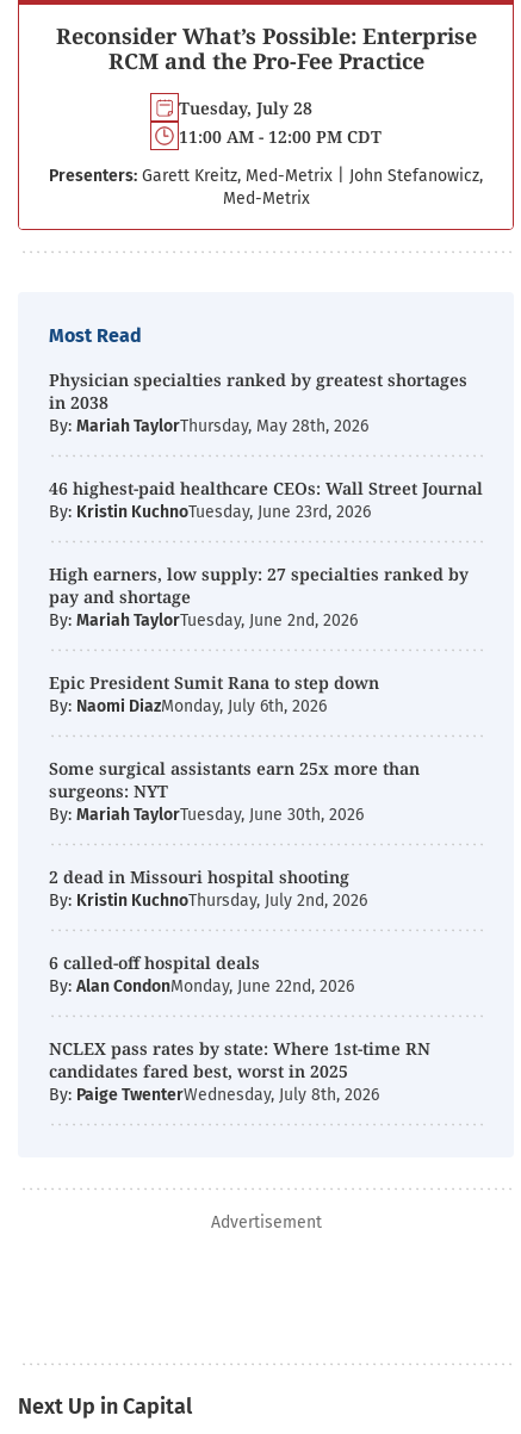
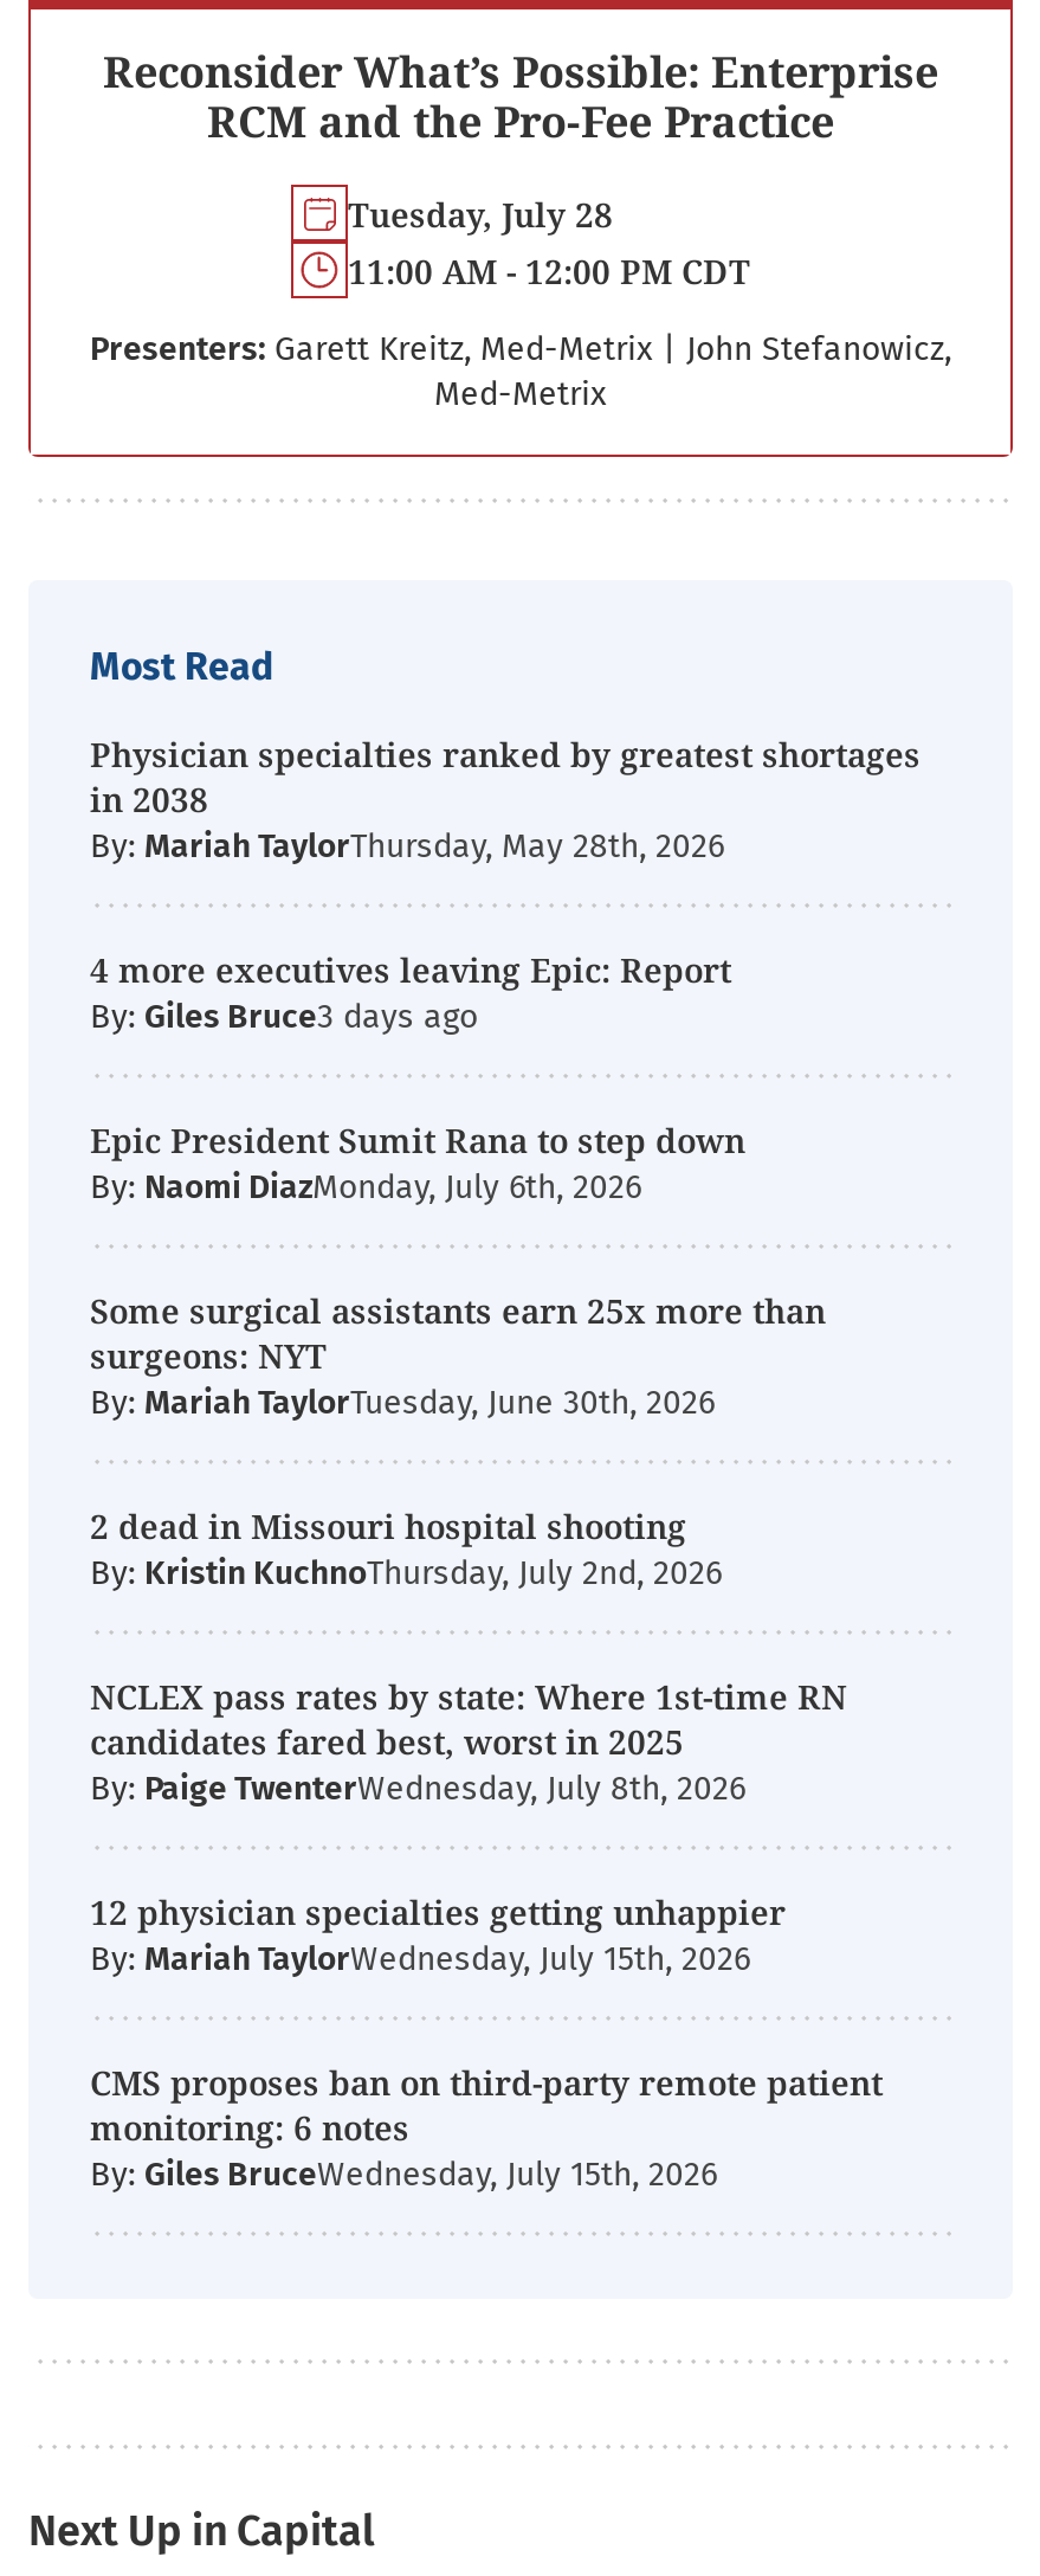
- 46 highest-paid healthcare CEOs: Wall Street Journal
- By: Kristin KuchnoTuesday, June 23rd, 2026
- High earners, low supply: 27 specialties ranked by
- pay and shortage
- By: Mariah TaylorTuesday, June 2nd, 2026
+ 4 more executives leaving Epic: Report
+ By: Giles Bruce

- 6 called-off hospital deals
- By: Alan CondonMonday, June 22nd, 2026

moved up: NCLEX pass rates by state: Where 1st-time RN | candidates fared best, worst in 2025 | By: Paige TwenterWednesday, July 8th, 2026

- Advertisement
+ 12 physician specialties getting unhappier
+ By: Mariah TaylorWednesday, July 15th, 2026
+ CMS proposes ban on third-party remote patient
+ monitoring: 6 notes
+ By: Giles BruceWednesday, July 15th, 2026
